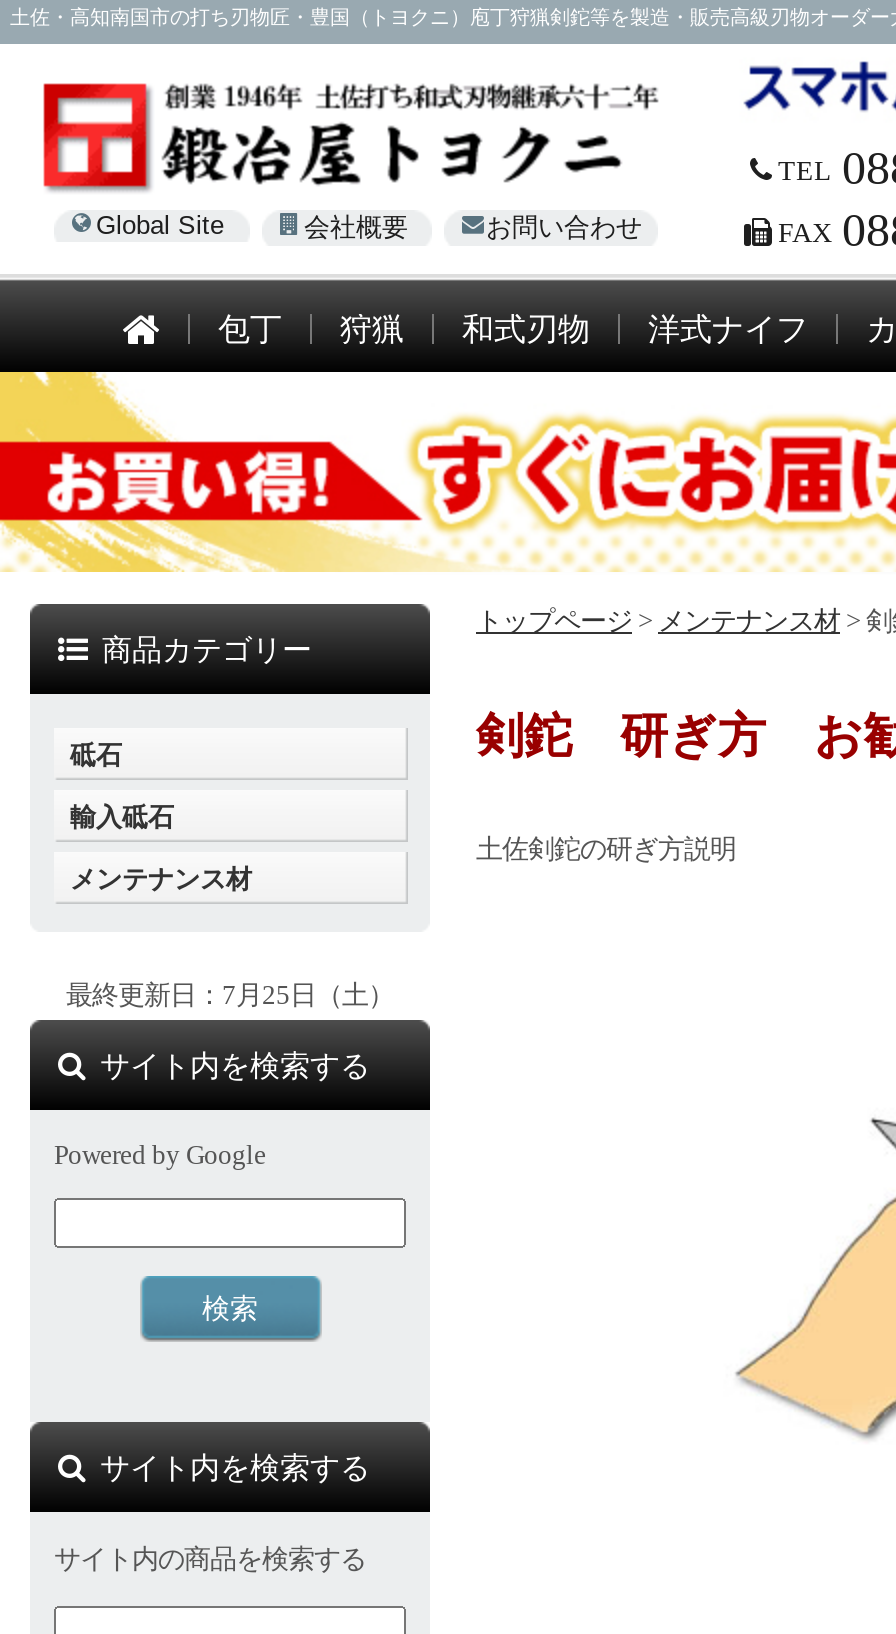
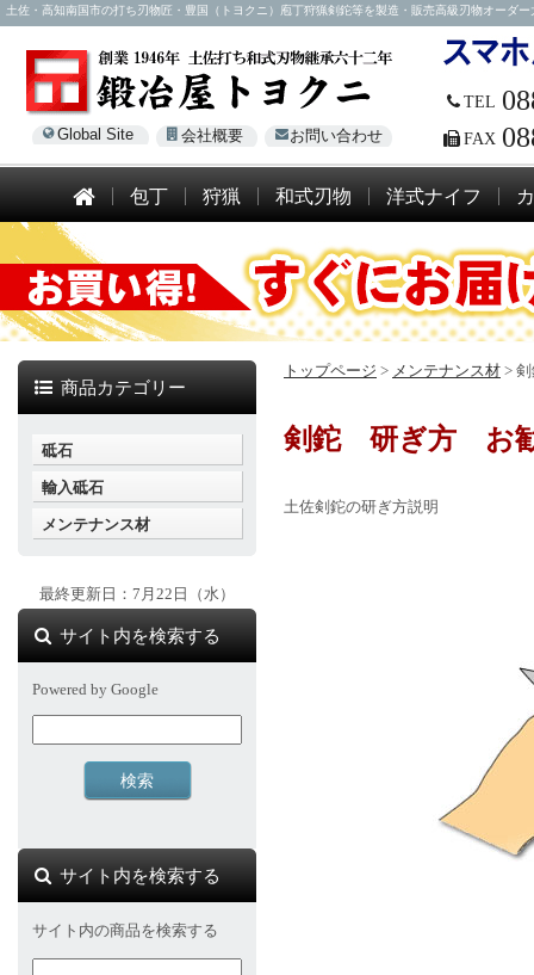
- 最終更新日：7月25日（土）
+ 最終更新日：7月22日（水）
